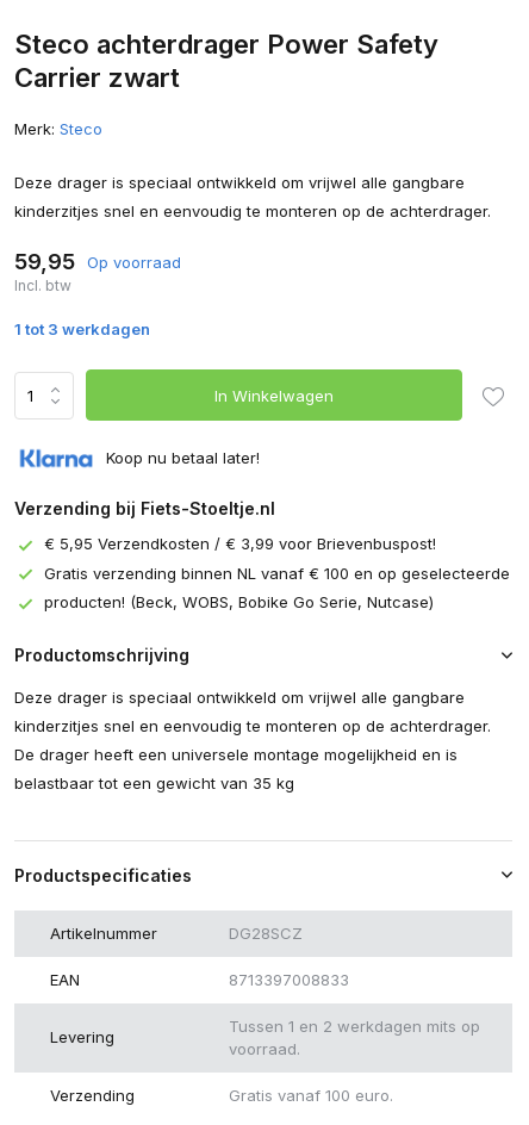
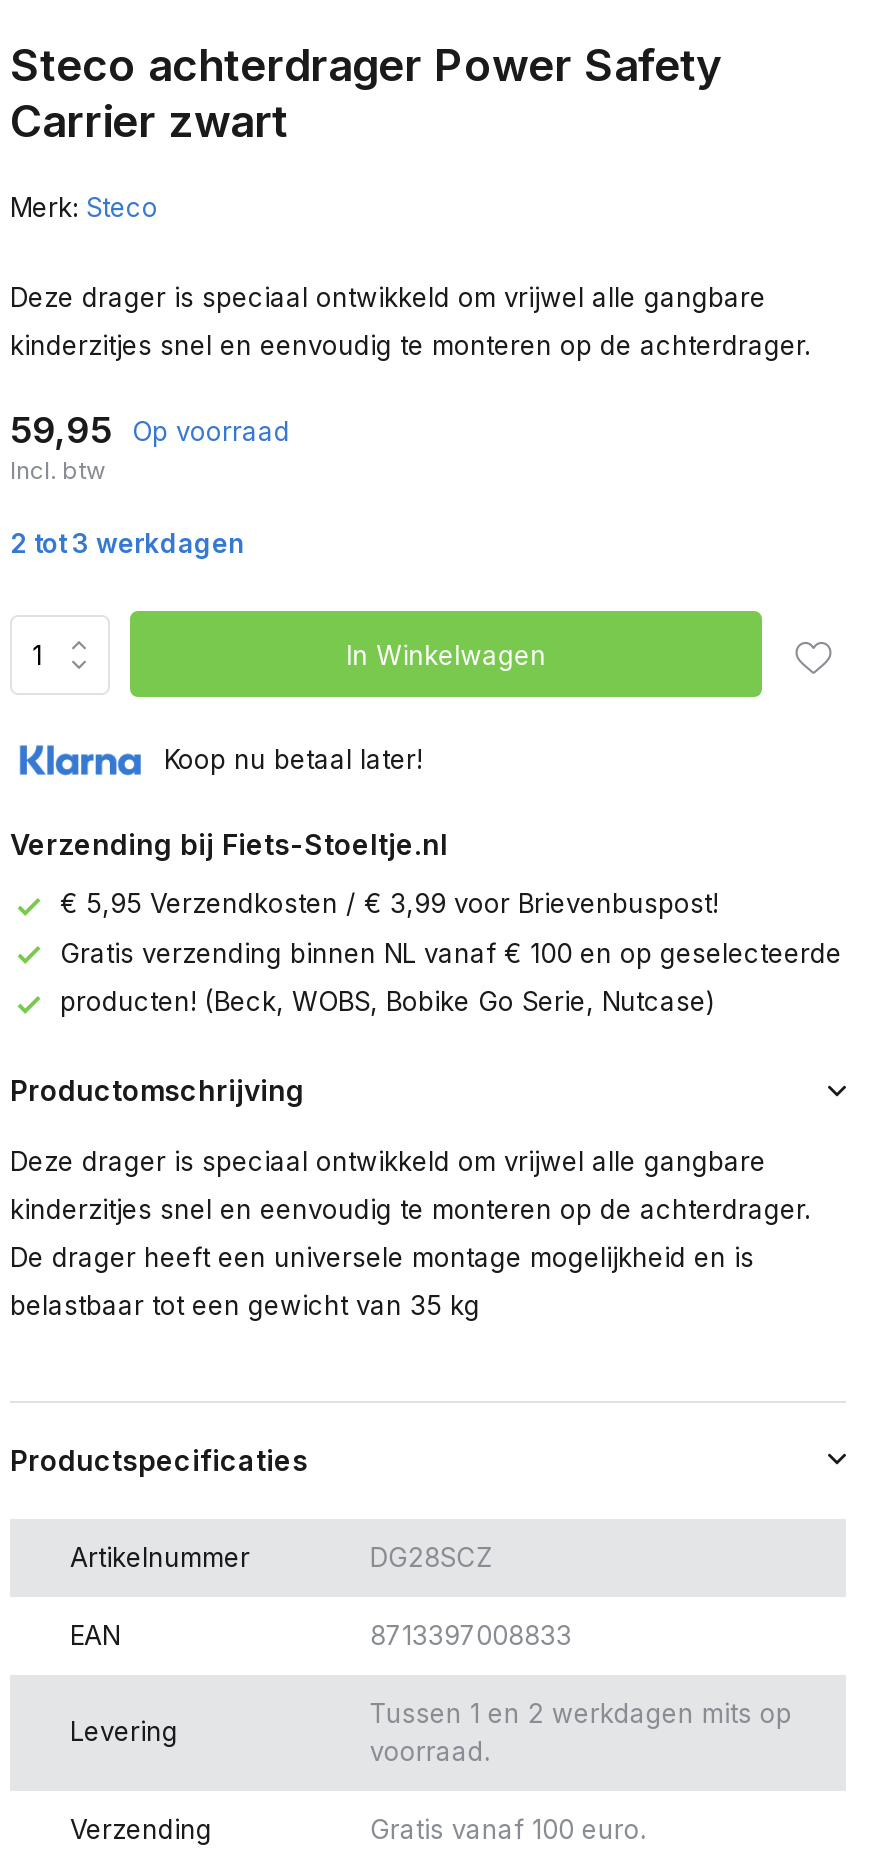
- 1 tot 3 werkdagen
+ 2 tot 3 werkdagen
